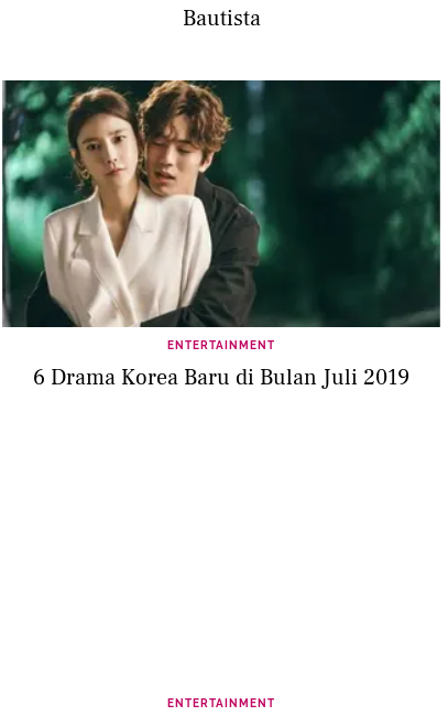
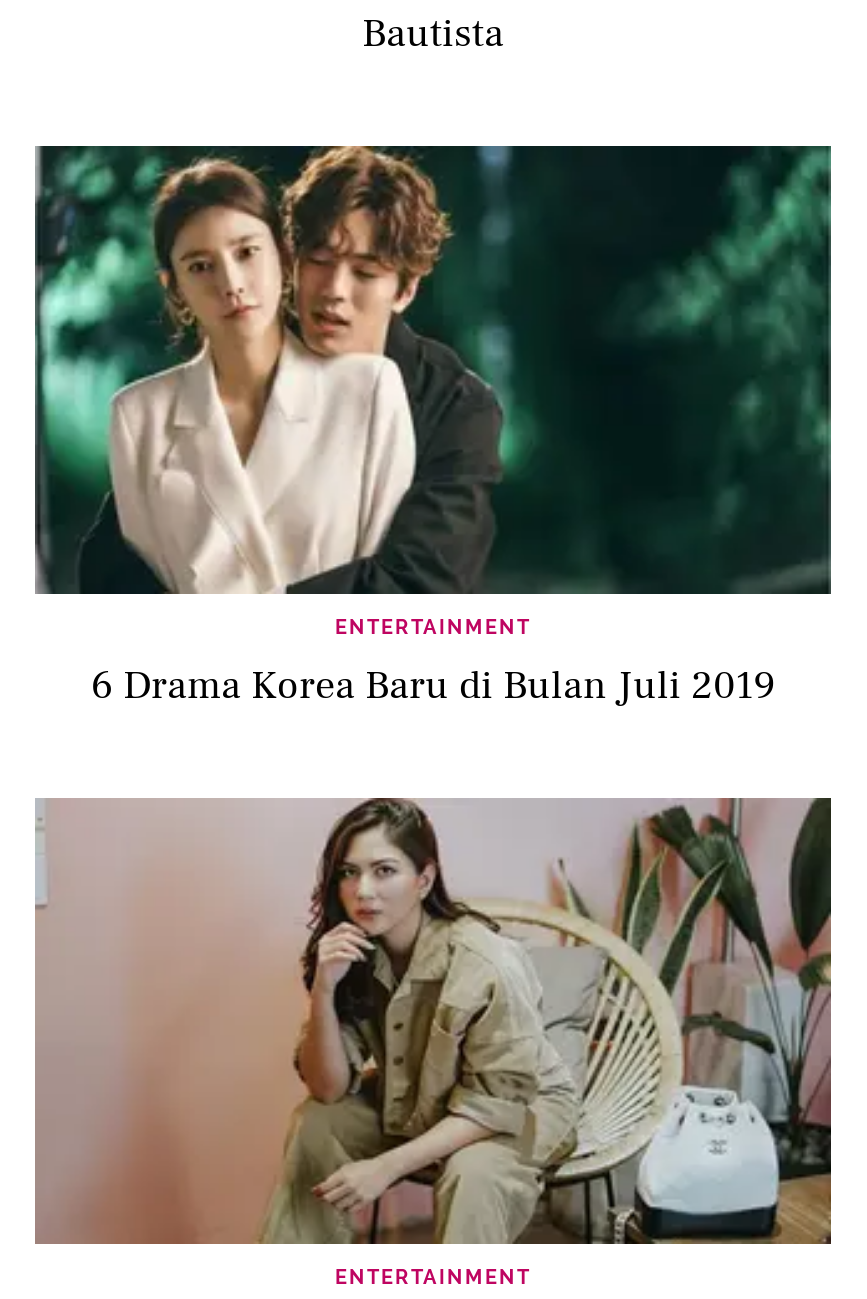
+ [image]
